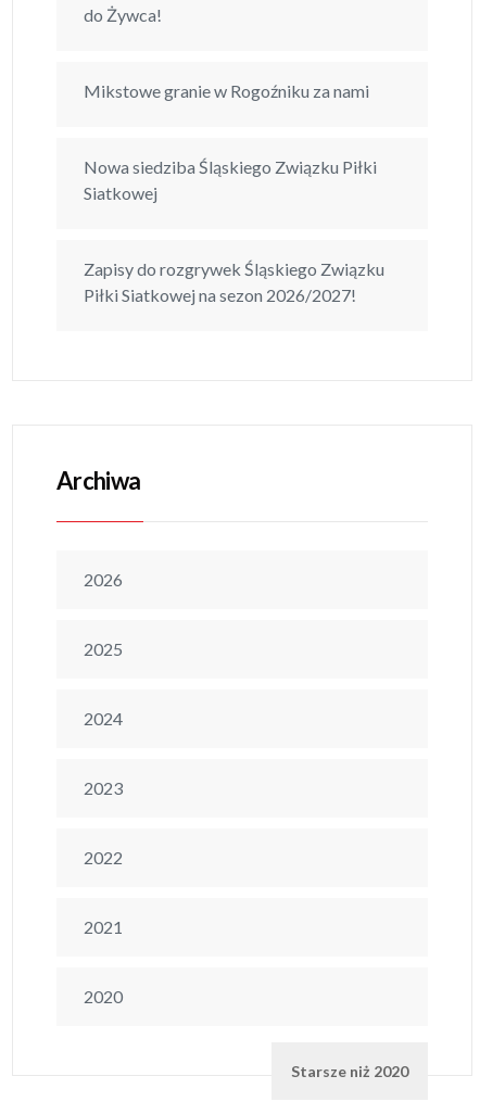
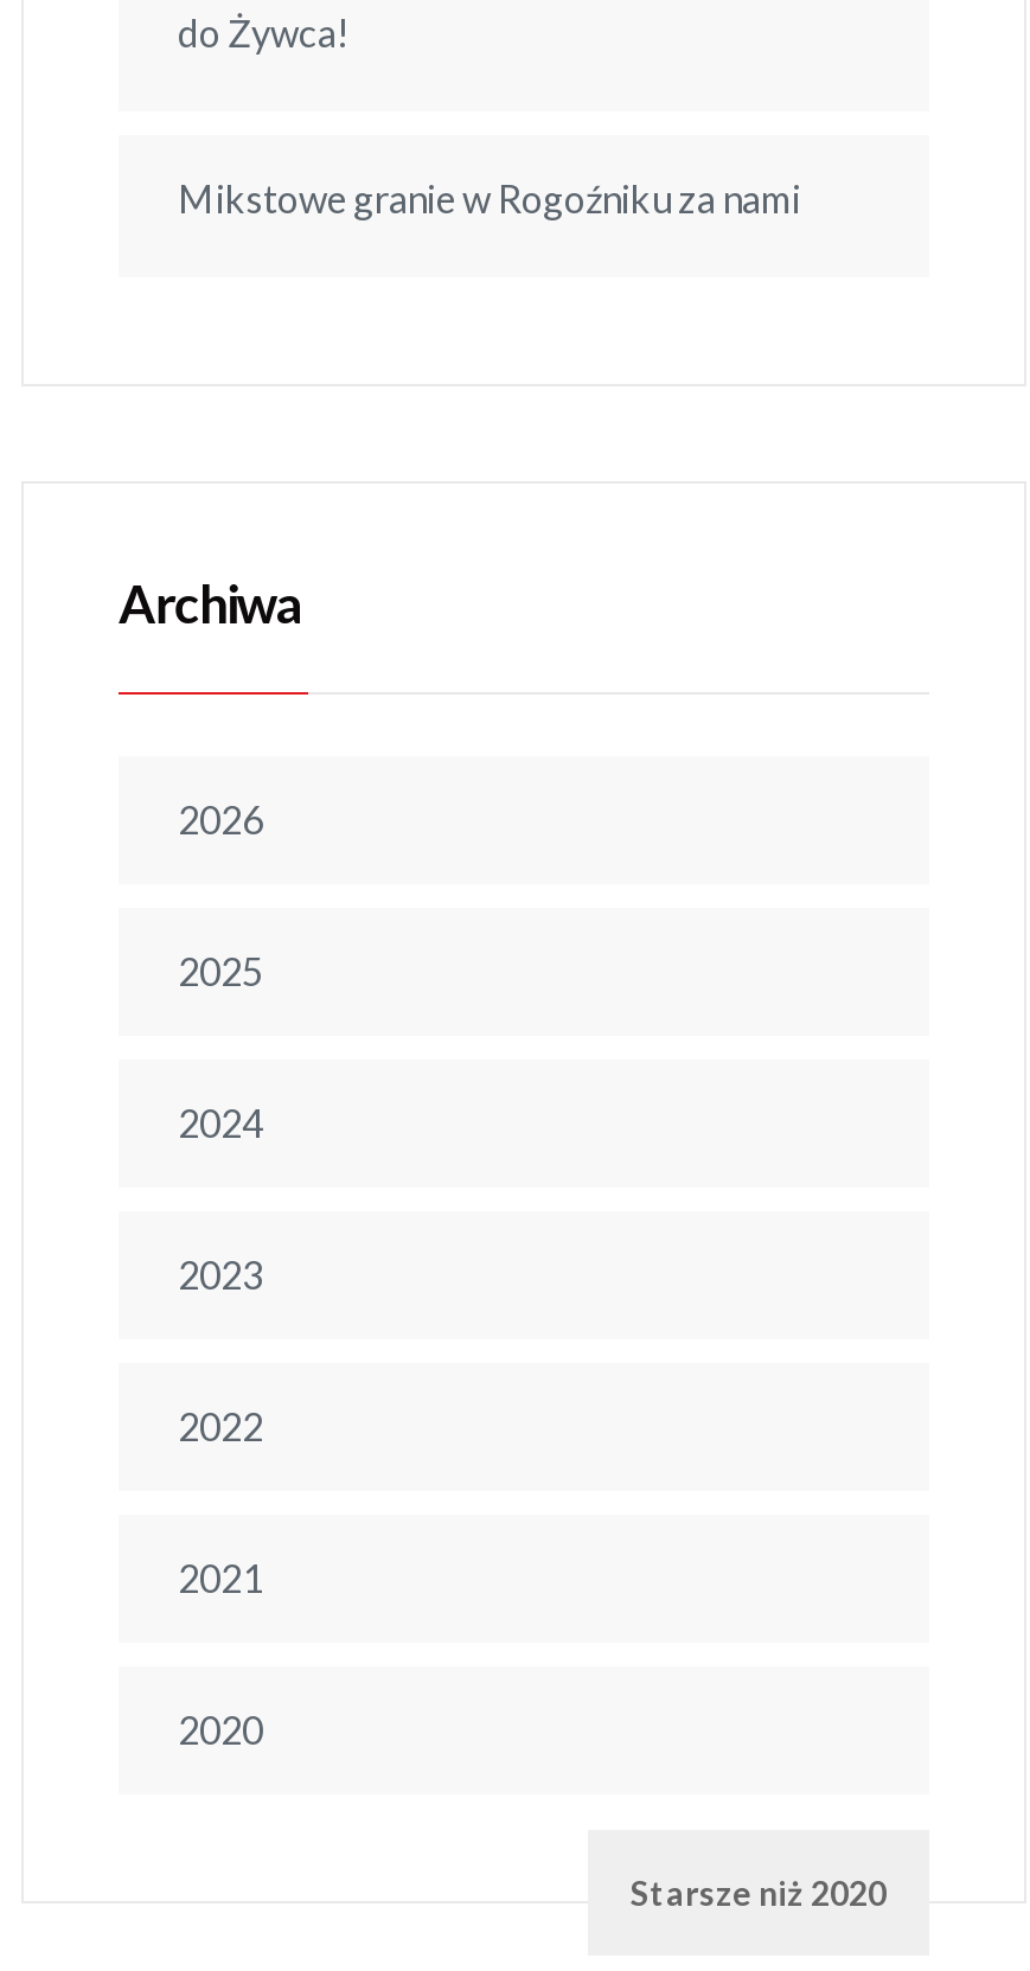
- Nowa siedziba Śląskiego Związku Piłki
- Siatkowej

- Zapisy do rozgrywek Śląskiego Związku
- Piłki Siatkowej na sezon 2026/2027!
